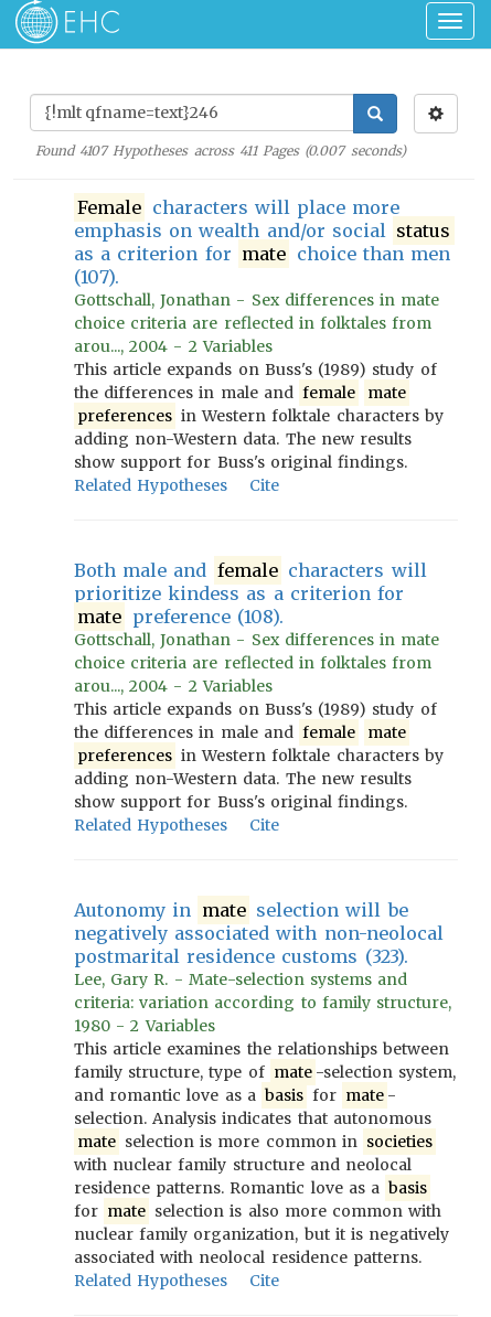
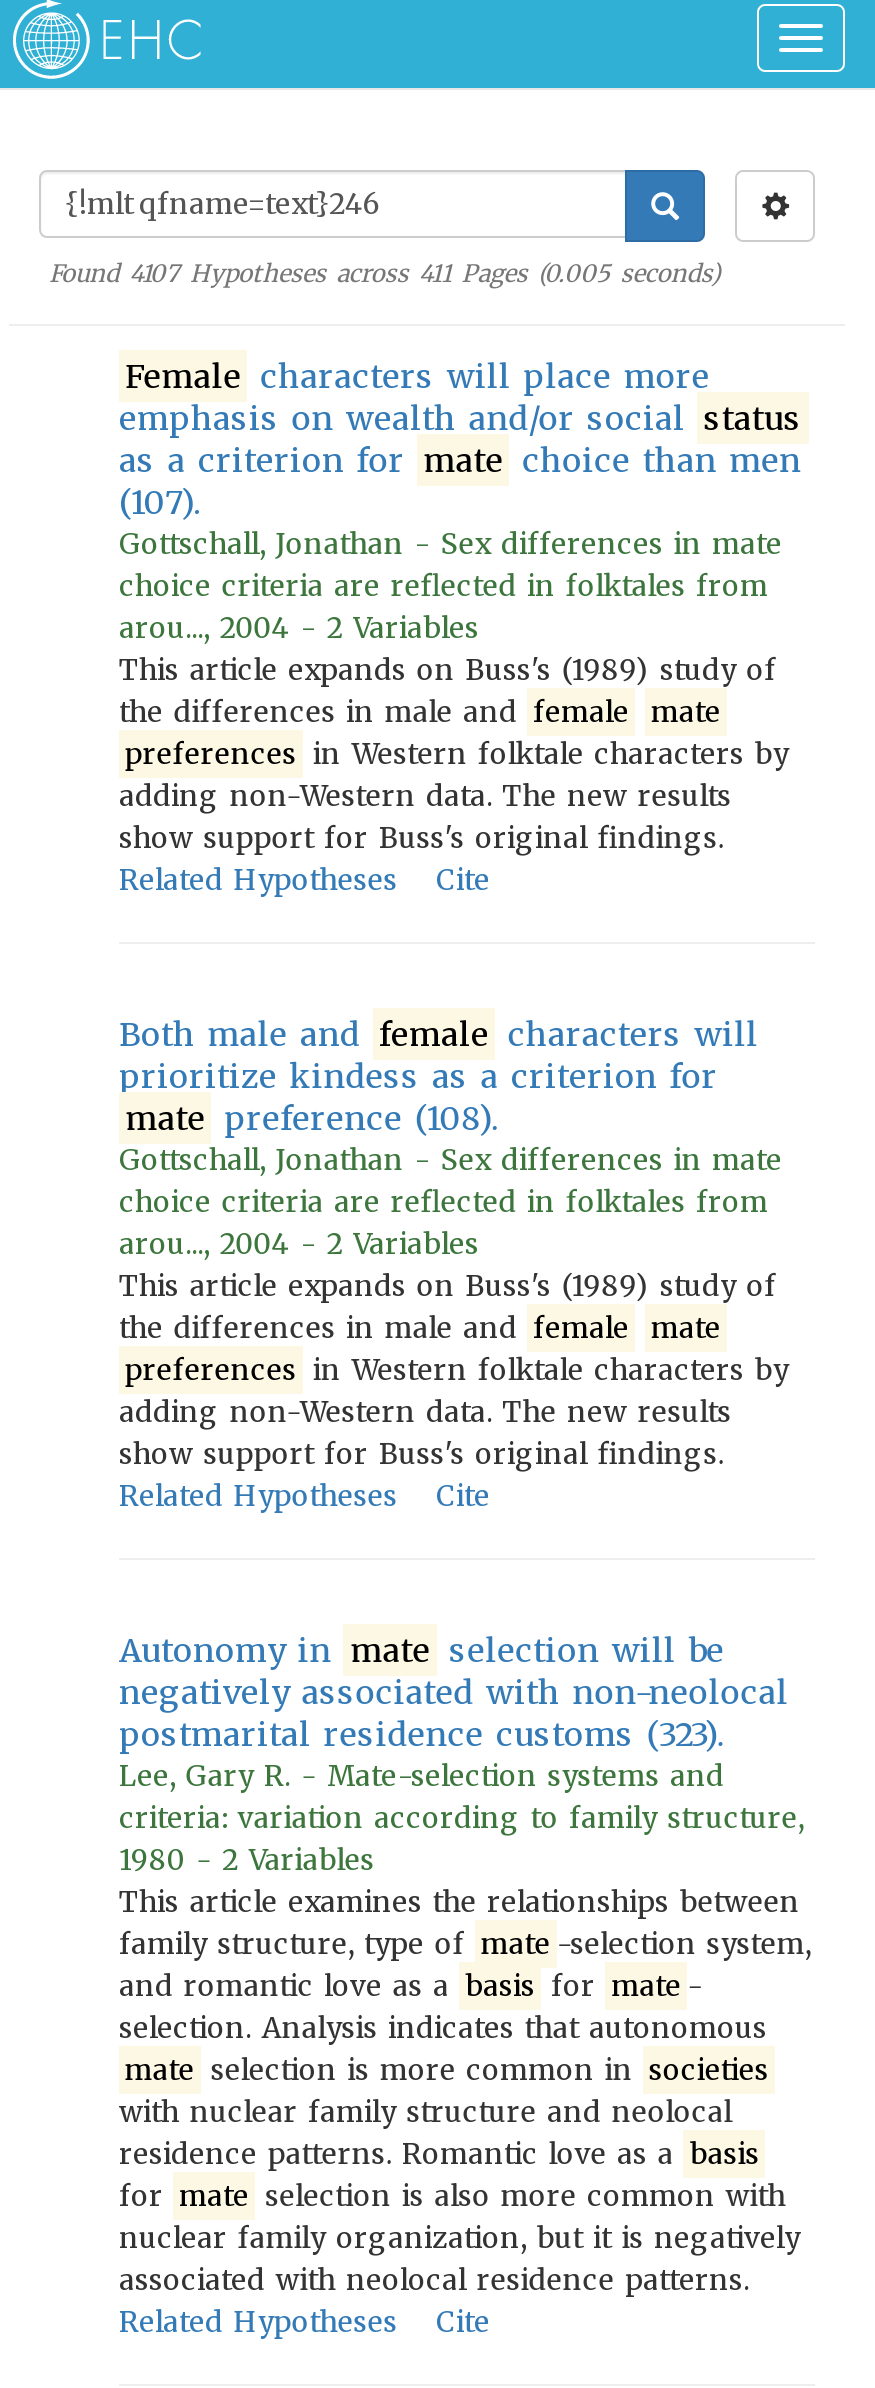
- Found 4107 Hypotheses across 411 Pages (0.007 seconds)
+ Found 4107 Hypotheses across 411 Pages (0.005 seconds)
